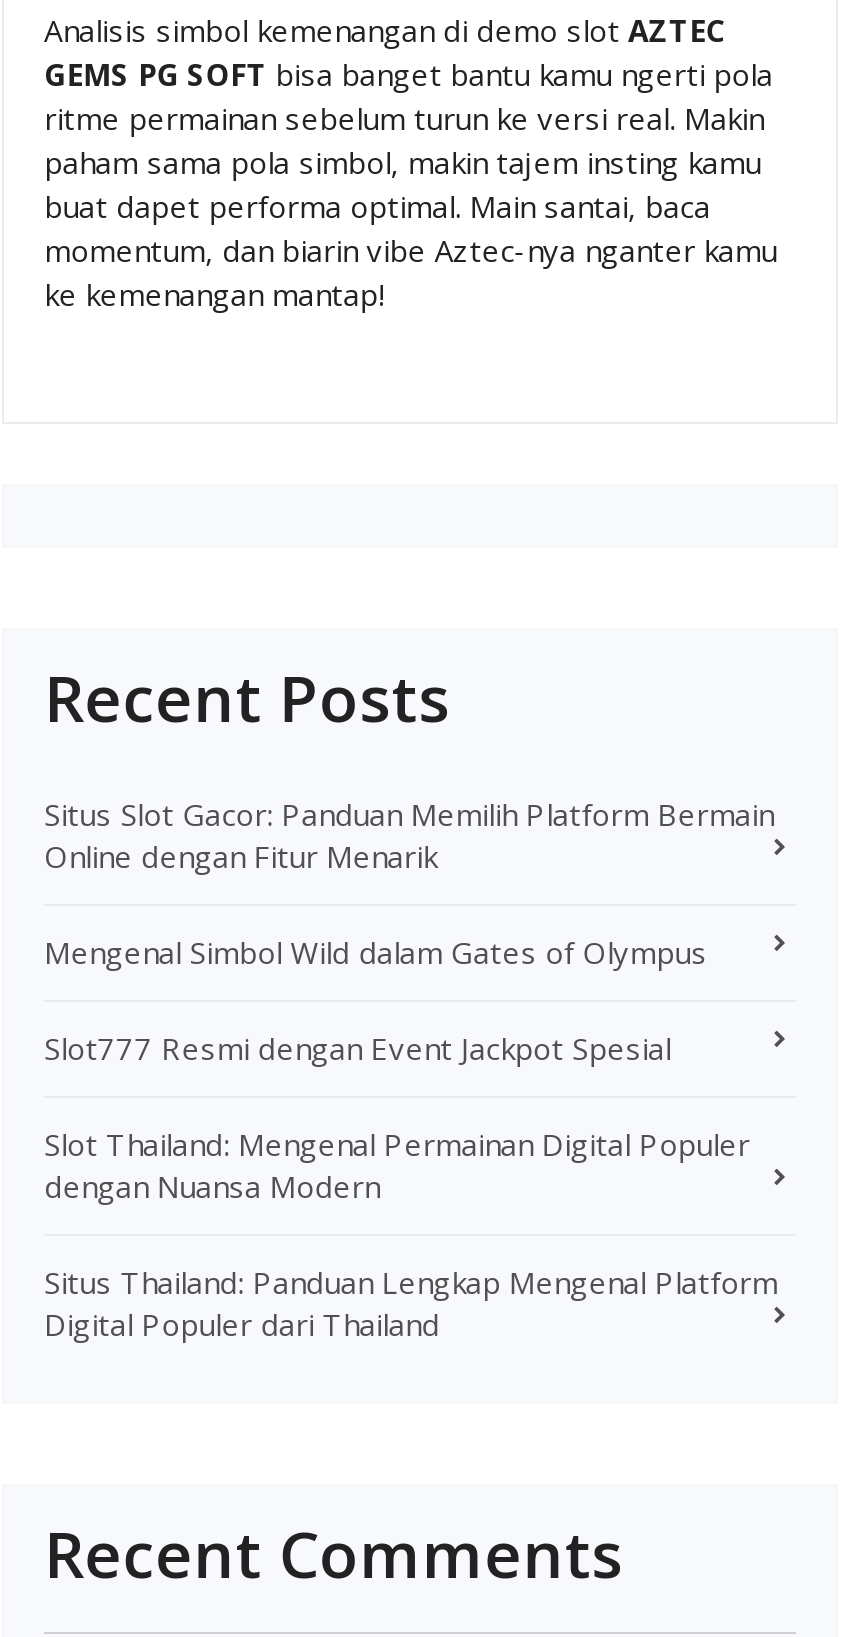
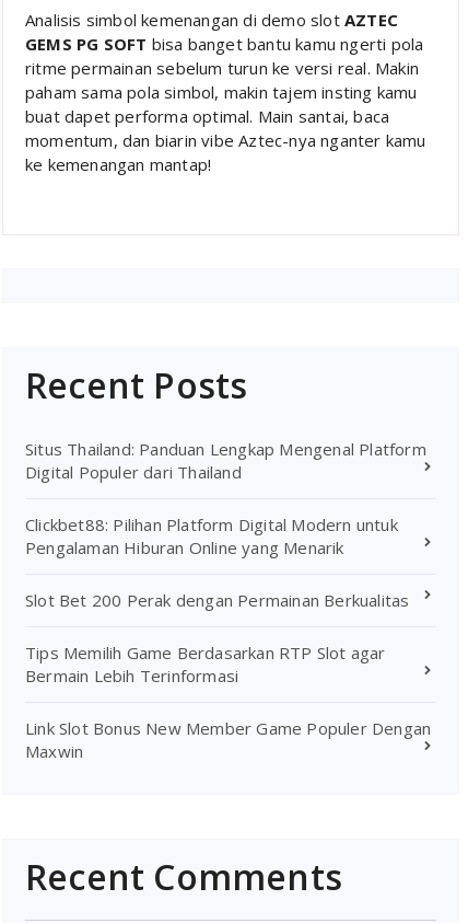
- Situs Slot Gacor: Panduan Memilih Platform Bermain
- Online dengan Fitur Menarik
- Mengenal Simbol Wild dalam Gates of Olympus
- Slot777 Resmi dengan Event Jackpot Spesial
- Slot Thailand: Mengenal Permainan Digital Populer
- dengan Nuansa Modern

moved up: Situs Thailand: Panduan Lengkap Mengenal Platform | Digital Populer dari Thailand

+ Clickbet88: Pilihan Platform Digital Modern untuk
+ Pengalaman Hiburan Online yang Menarik
+ Slot Bet 200 Perak dengan Permainan Berkualitas
+ Tips Memilih Game Berdasarkan RTP Slot agar
+ Bermain Lebih Terinformasi
+ Link Slot Bonus New Member Game Populer Dengan
+ Maxwin
